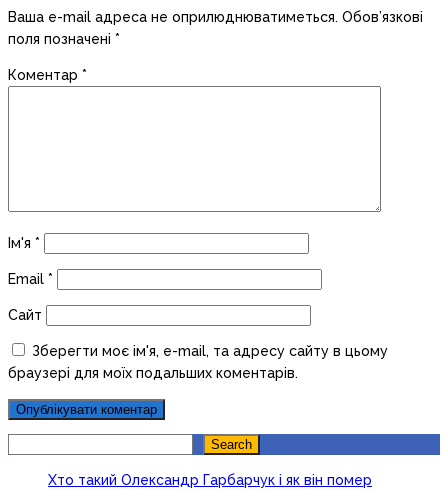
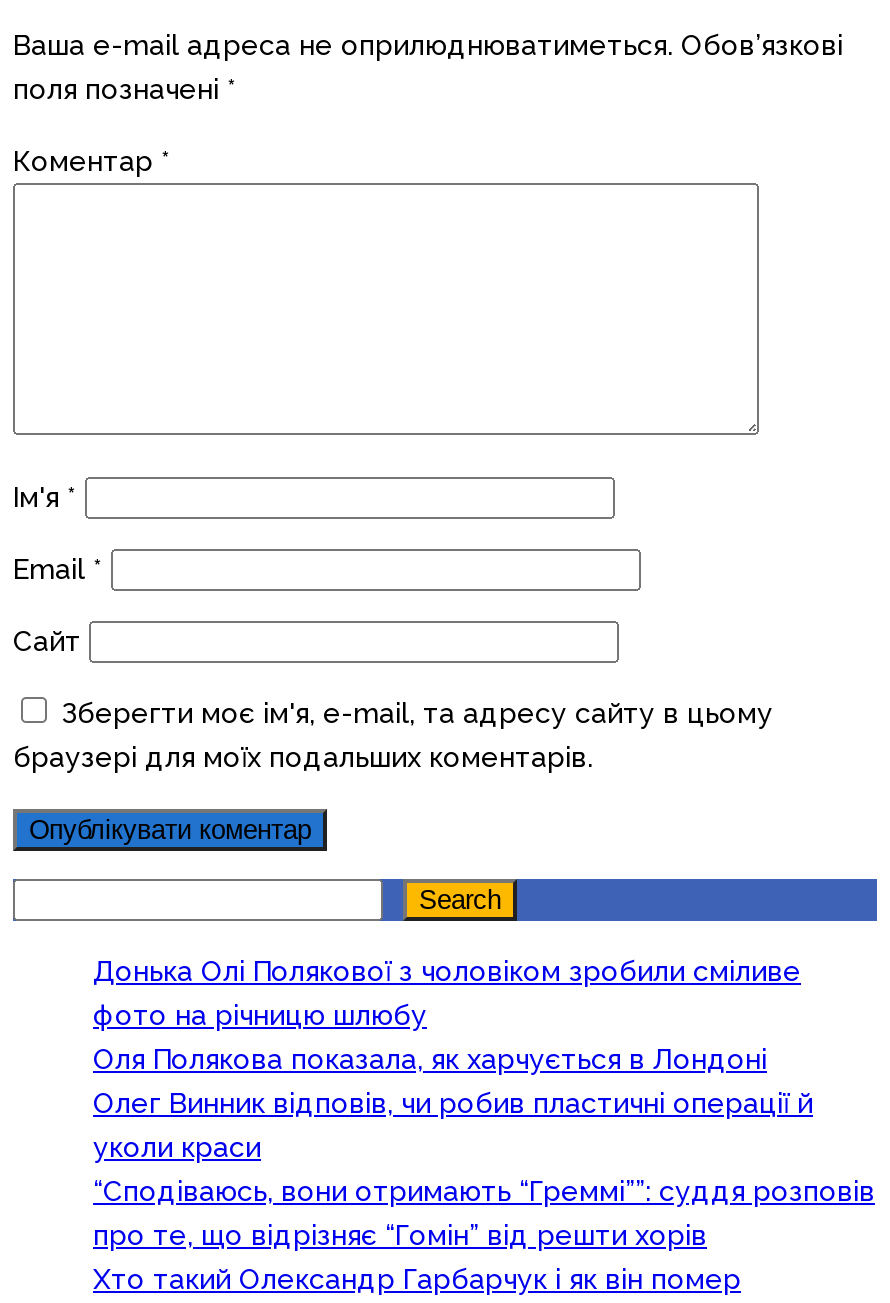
+ Донька Олі Полякової з чоловіком зробили сміливе
+ фото на річницю шлюбу
+ Оля Полякова показала, як харчується в Лондоні
+ Олег Винник відповів, чи робив пластичні операції й
+ уколи краси
+ “Сподіваюсь, вони отримають “Греммі””: суддя розповів
+ про те, що відрізняє “Гомін” від решти хорів
